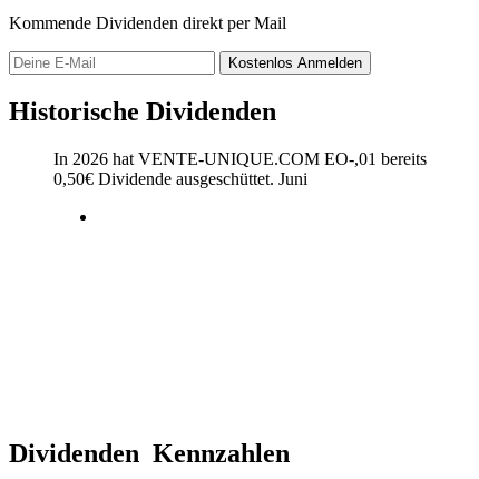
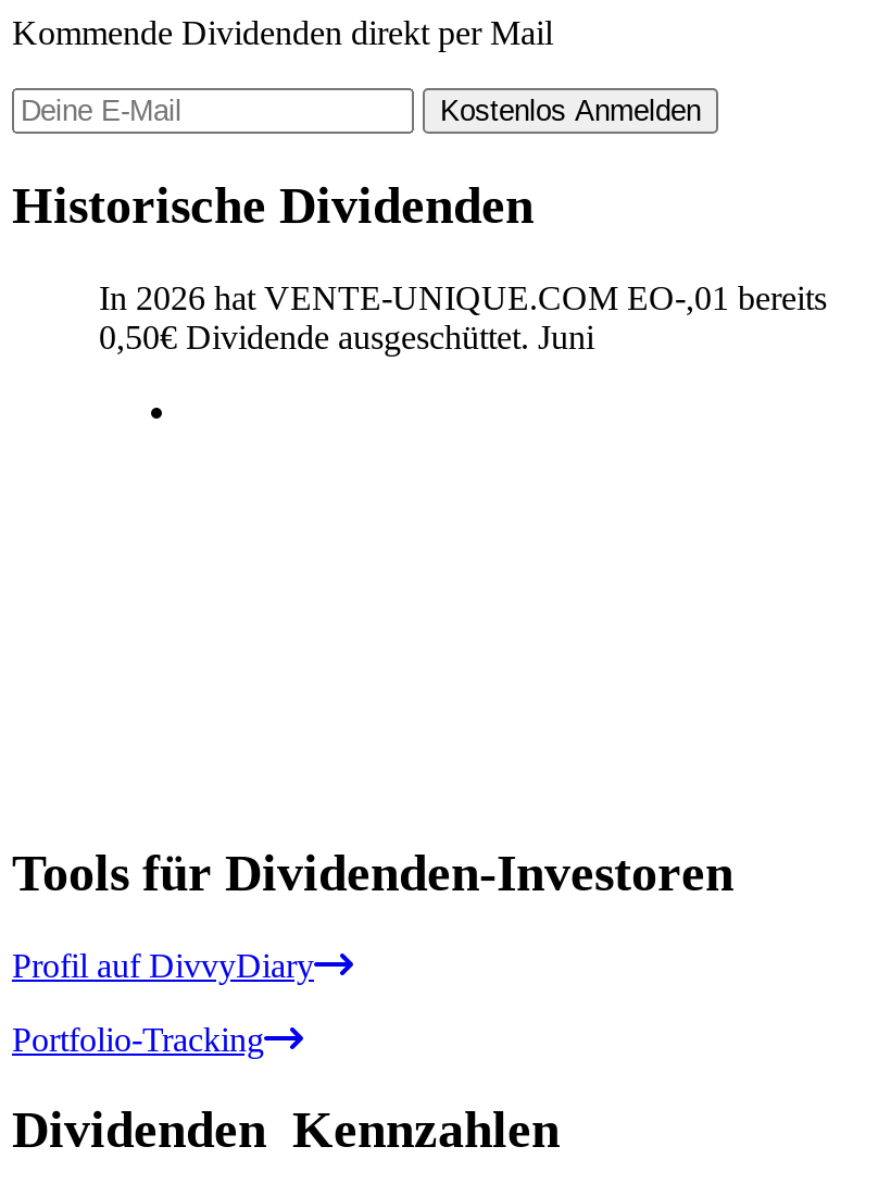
+ Tools für Dividenden-Investoren
+ Profil auf DivvyDiary
+ Portfolio-Tracking
